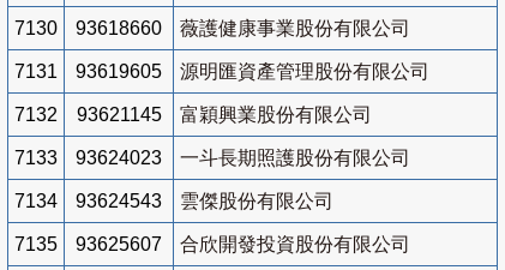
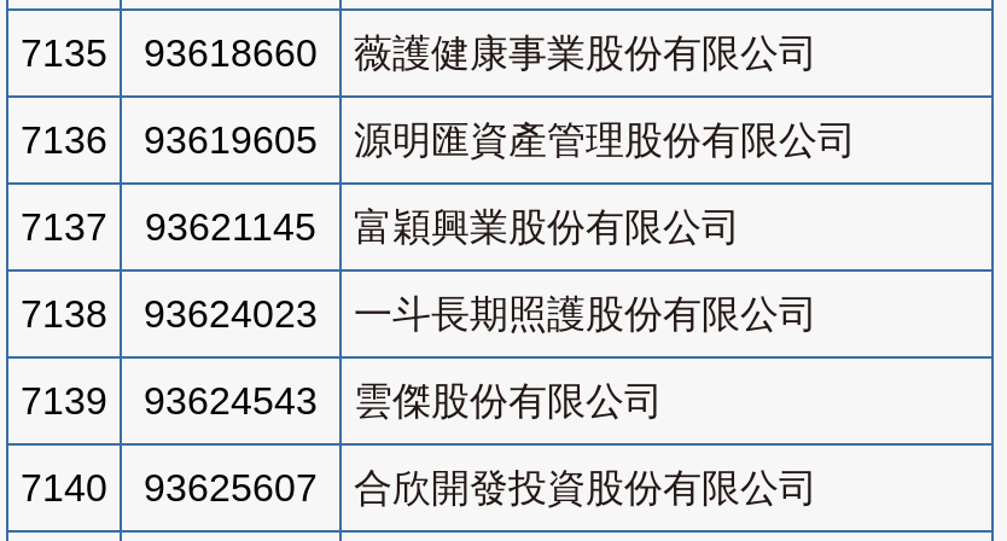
- 7130 93618660 薇護健康事業股份有限公司
+ 7135 93618660 薇護健康事業股份有限公司

- 7131 93619605 源明匯資產管理股份有限公司
+ 7136 93619605 源明匯資產管理股份有限公司

- 7132 93621145 富穎興業股份有限公司
+ 7137 93621145 富穎興業股份有限公司

- 7133 93624023 一斗長期照護股份有限公司
+ 7138 93624023 一斗長期照護股份有限公司

- 7134 93624543 雲傑股份有限公司
+ 7139 93624543 雲傑股份有限公司

- 7135 93625607 合欣開發投資股份有限公司
+ 7140 93625607 合欣開發投資股份有限公司
